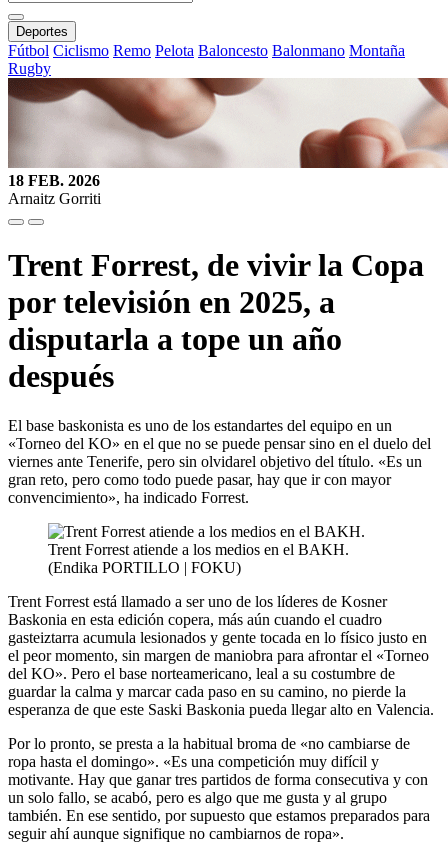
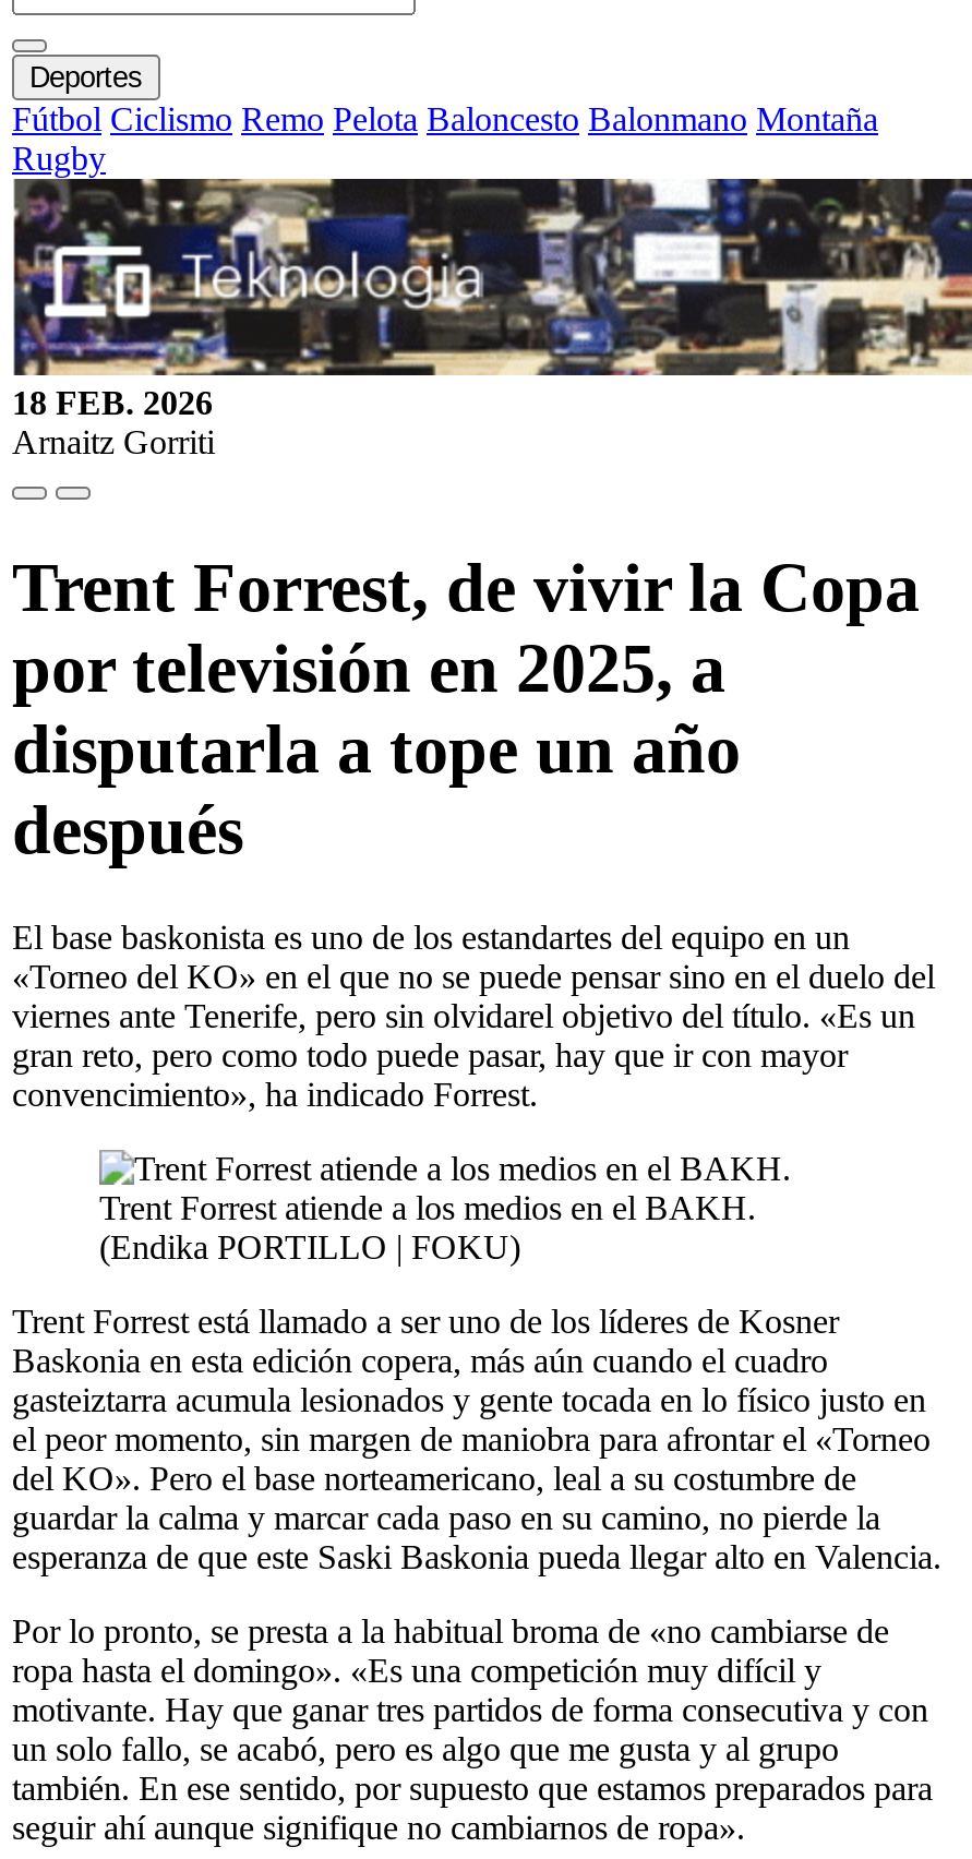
- [image]
+ [image]
